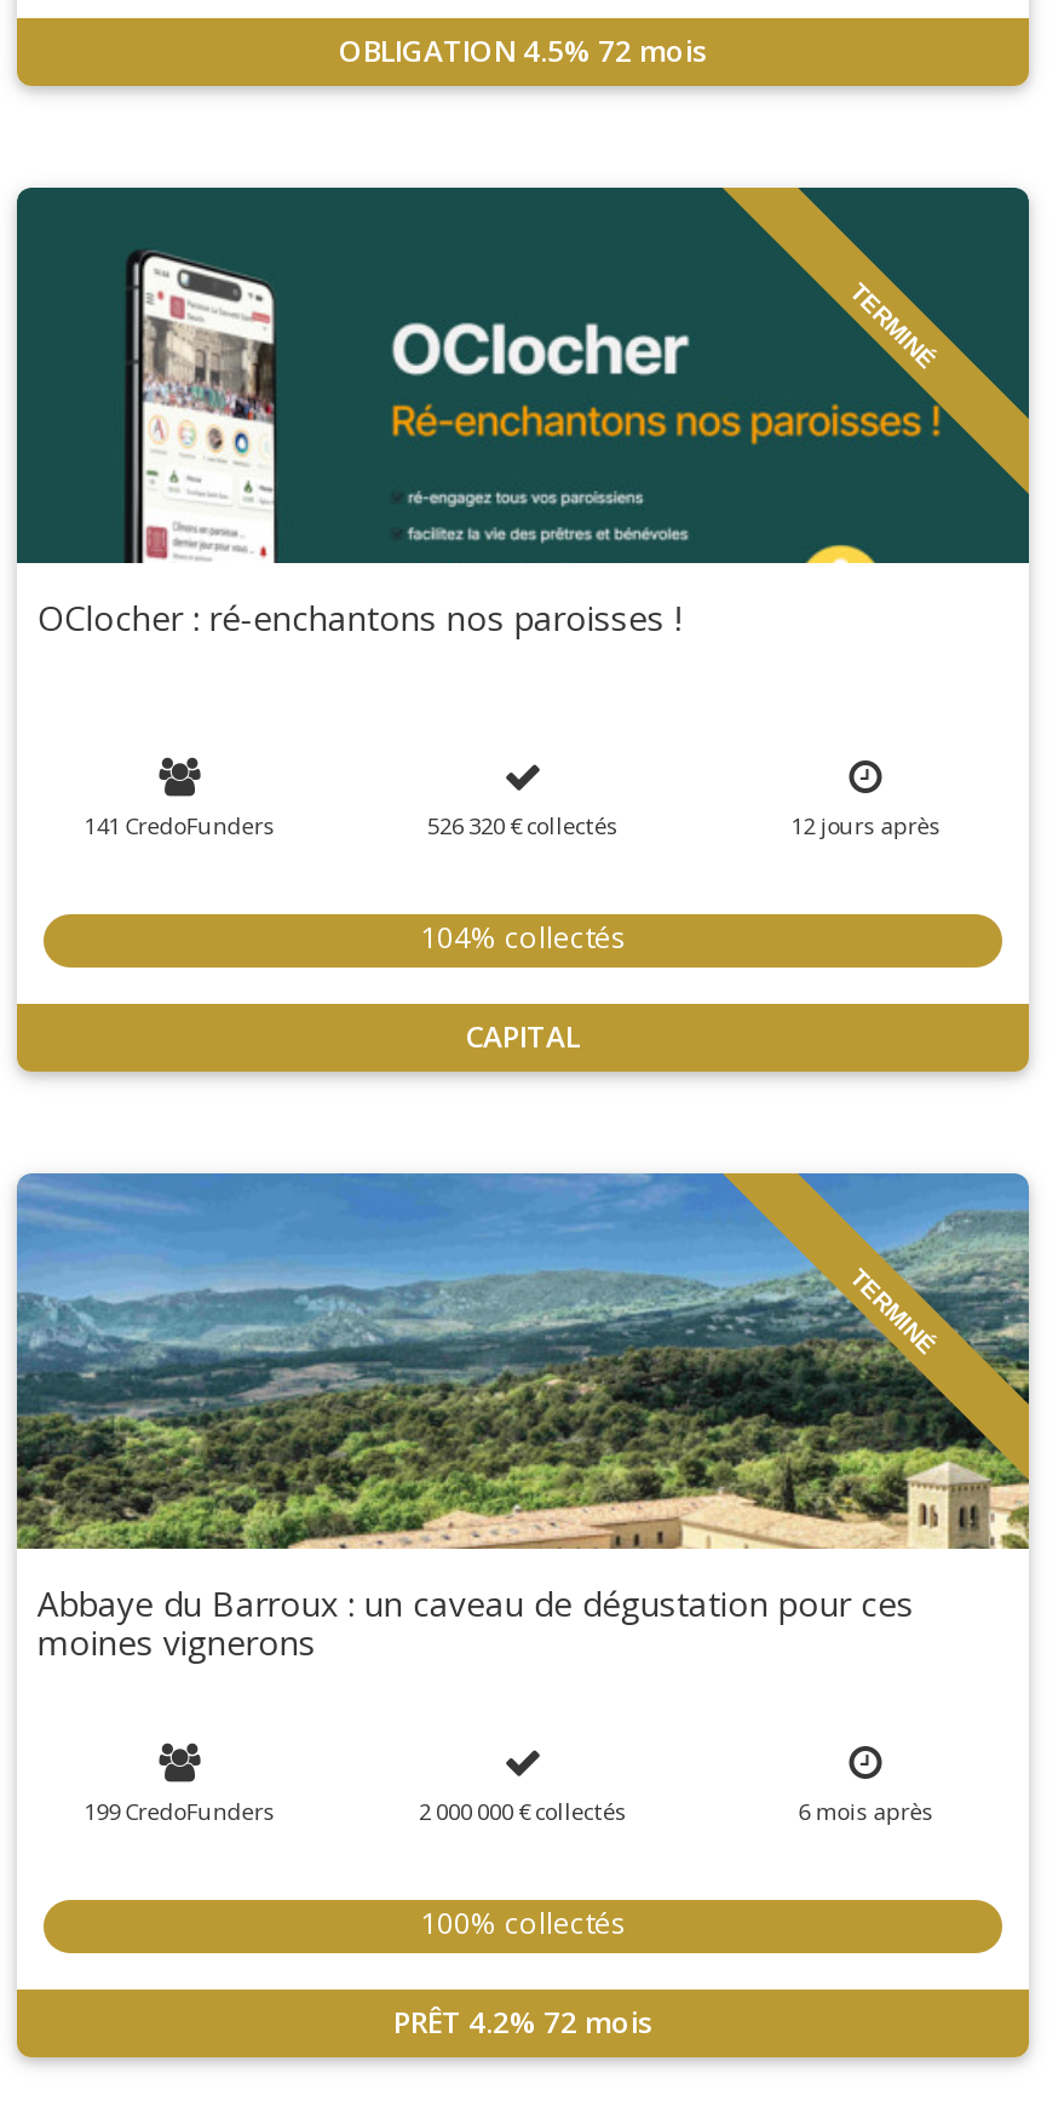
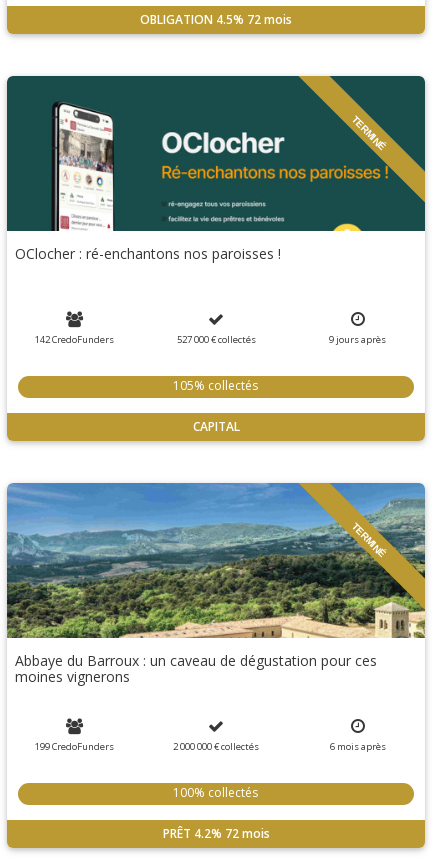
- 141 CredoFunders
+ 142 CredoFunders

- 526 320 €collectés
+ 527 000 €collectés

- 12 jours après
+ 9 jours après

- 104% collectés
+ 105% collectés
